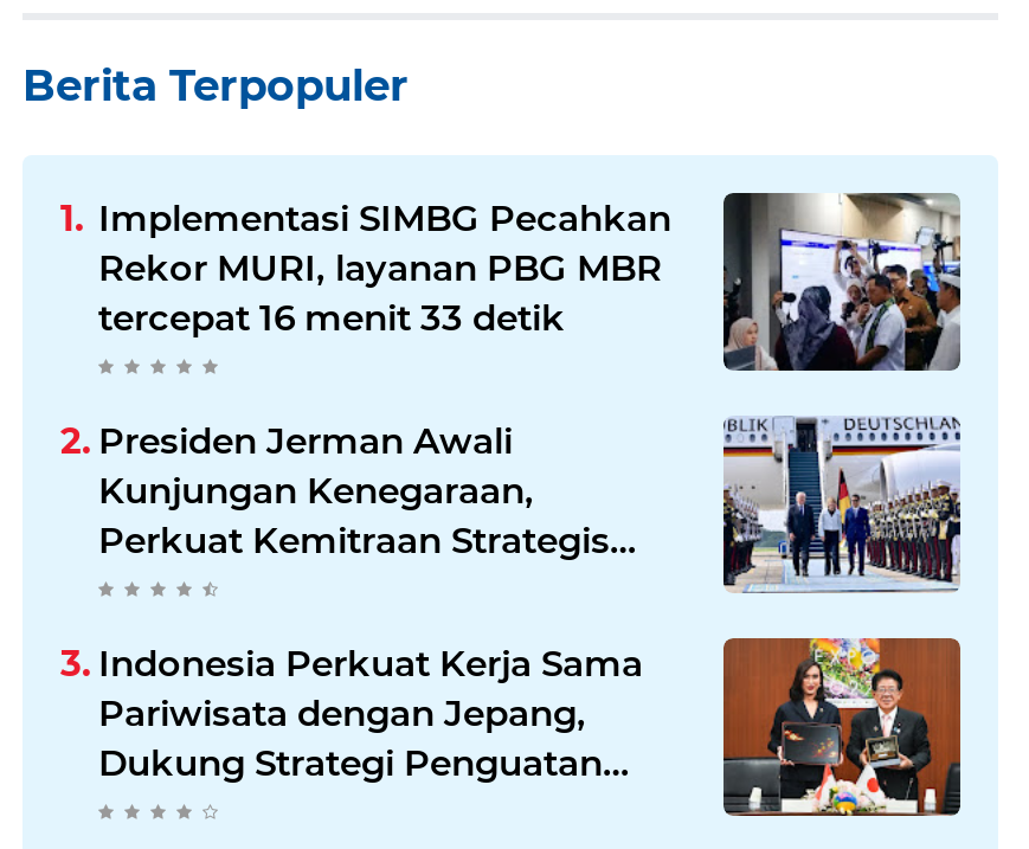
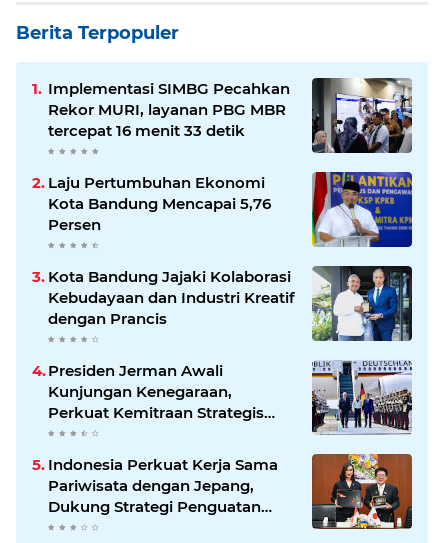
+ [image]
+ Laju Pertumbuhan Ekonomi
+ Kota Bandung Mencapai 5,76
+ Persen
+ Kota Bandung Jajaki Kolaborasi
+ Kebudayaan dan Industri Kreatif
+ dengan Prancis

+ [image]
